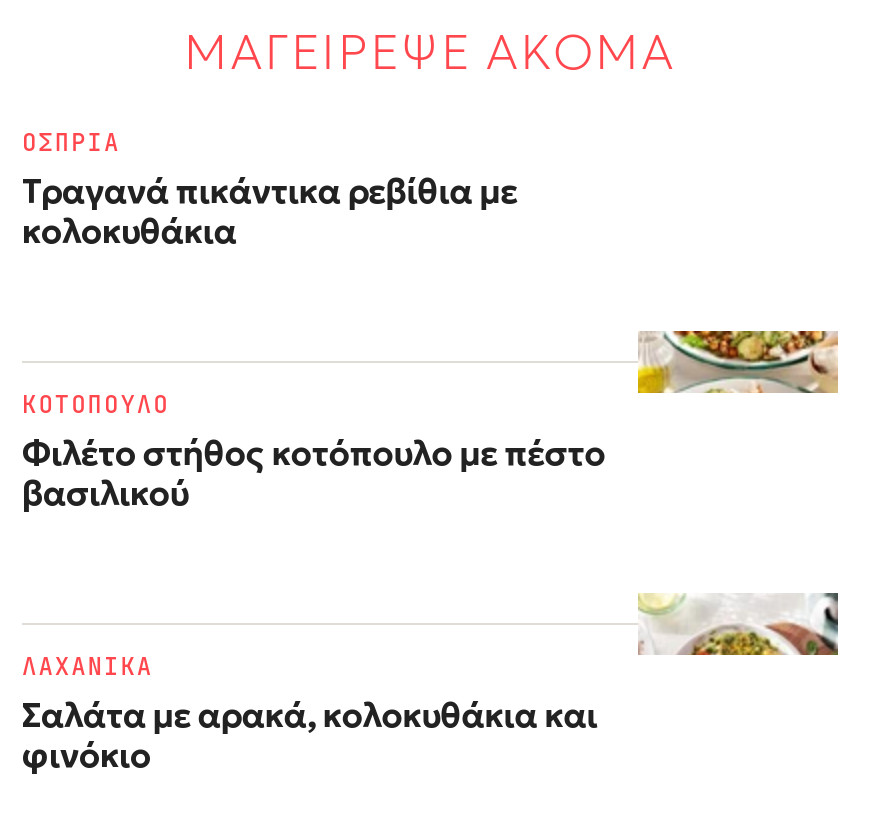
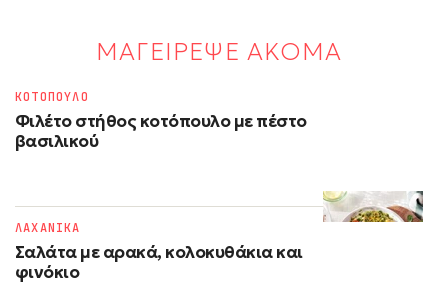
- ΟΣΠΡΙΑ

- Τραγανά πικάντικα ρεβίθια με
- κολοκυθάκια

- [image]
